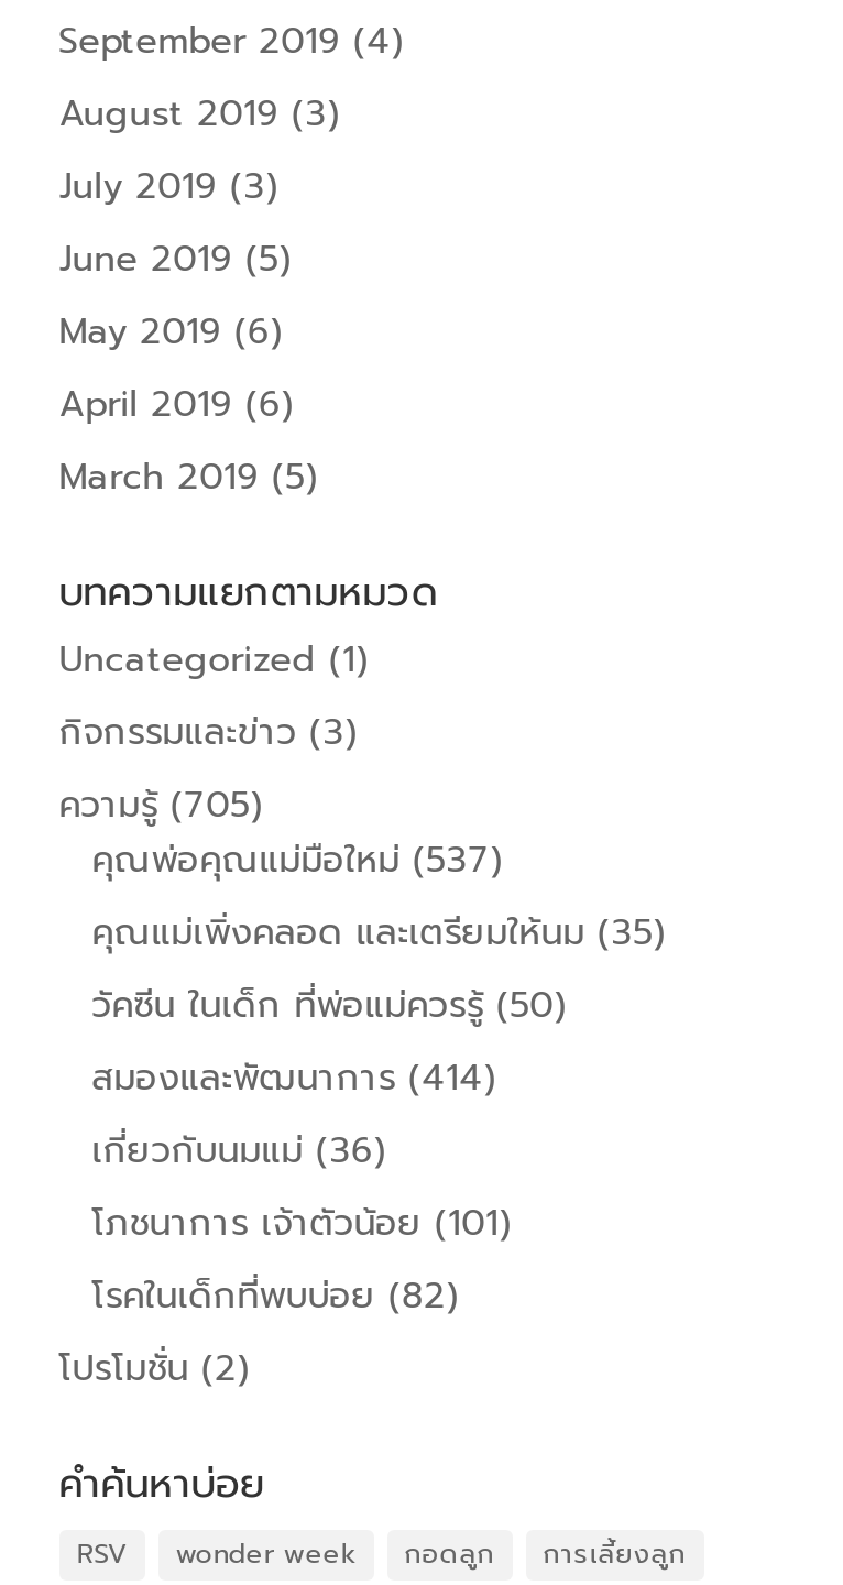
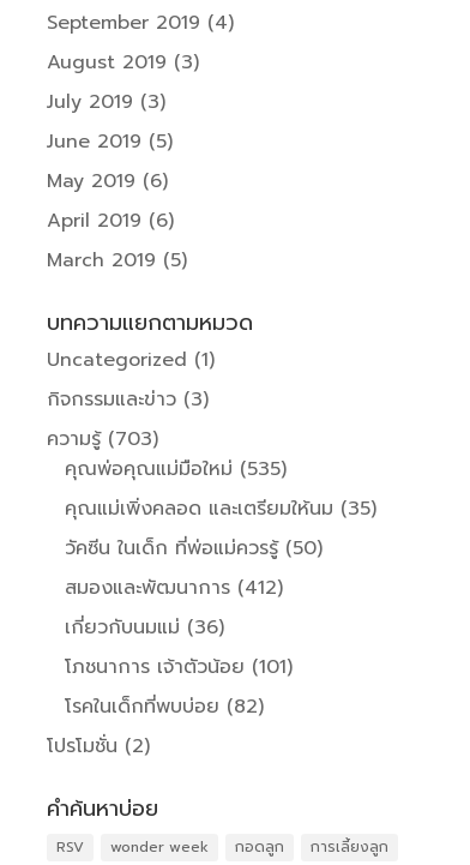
- ความรู้(705)
+ ความรู้(703)

- คุณพ่อคุณแม่มือใหม่(537)
+ คุณพ่อคุณแม่มือใหม่(535)

- สมองและพัฒนาการ(414)
+ สมองและพัฒนาการ(412)
